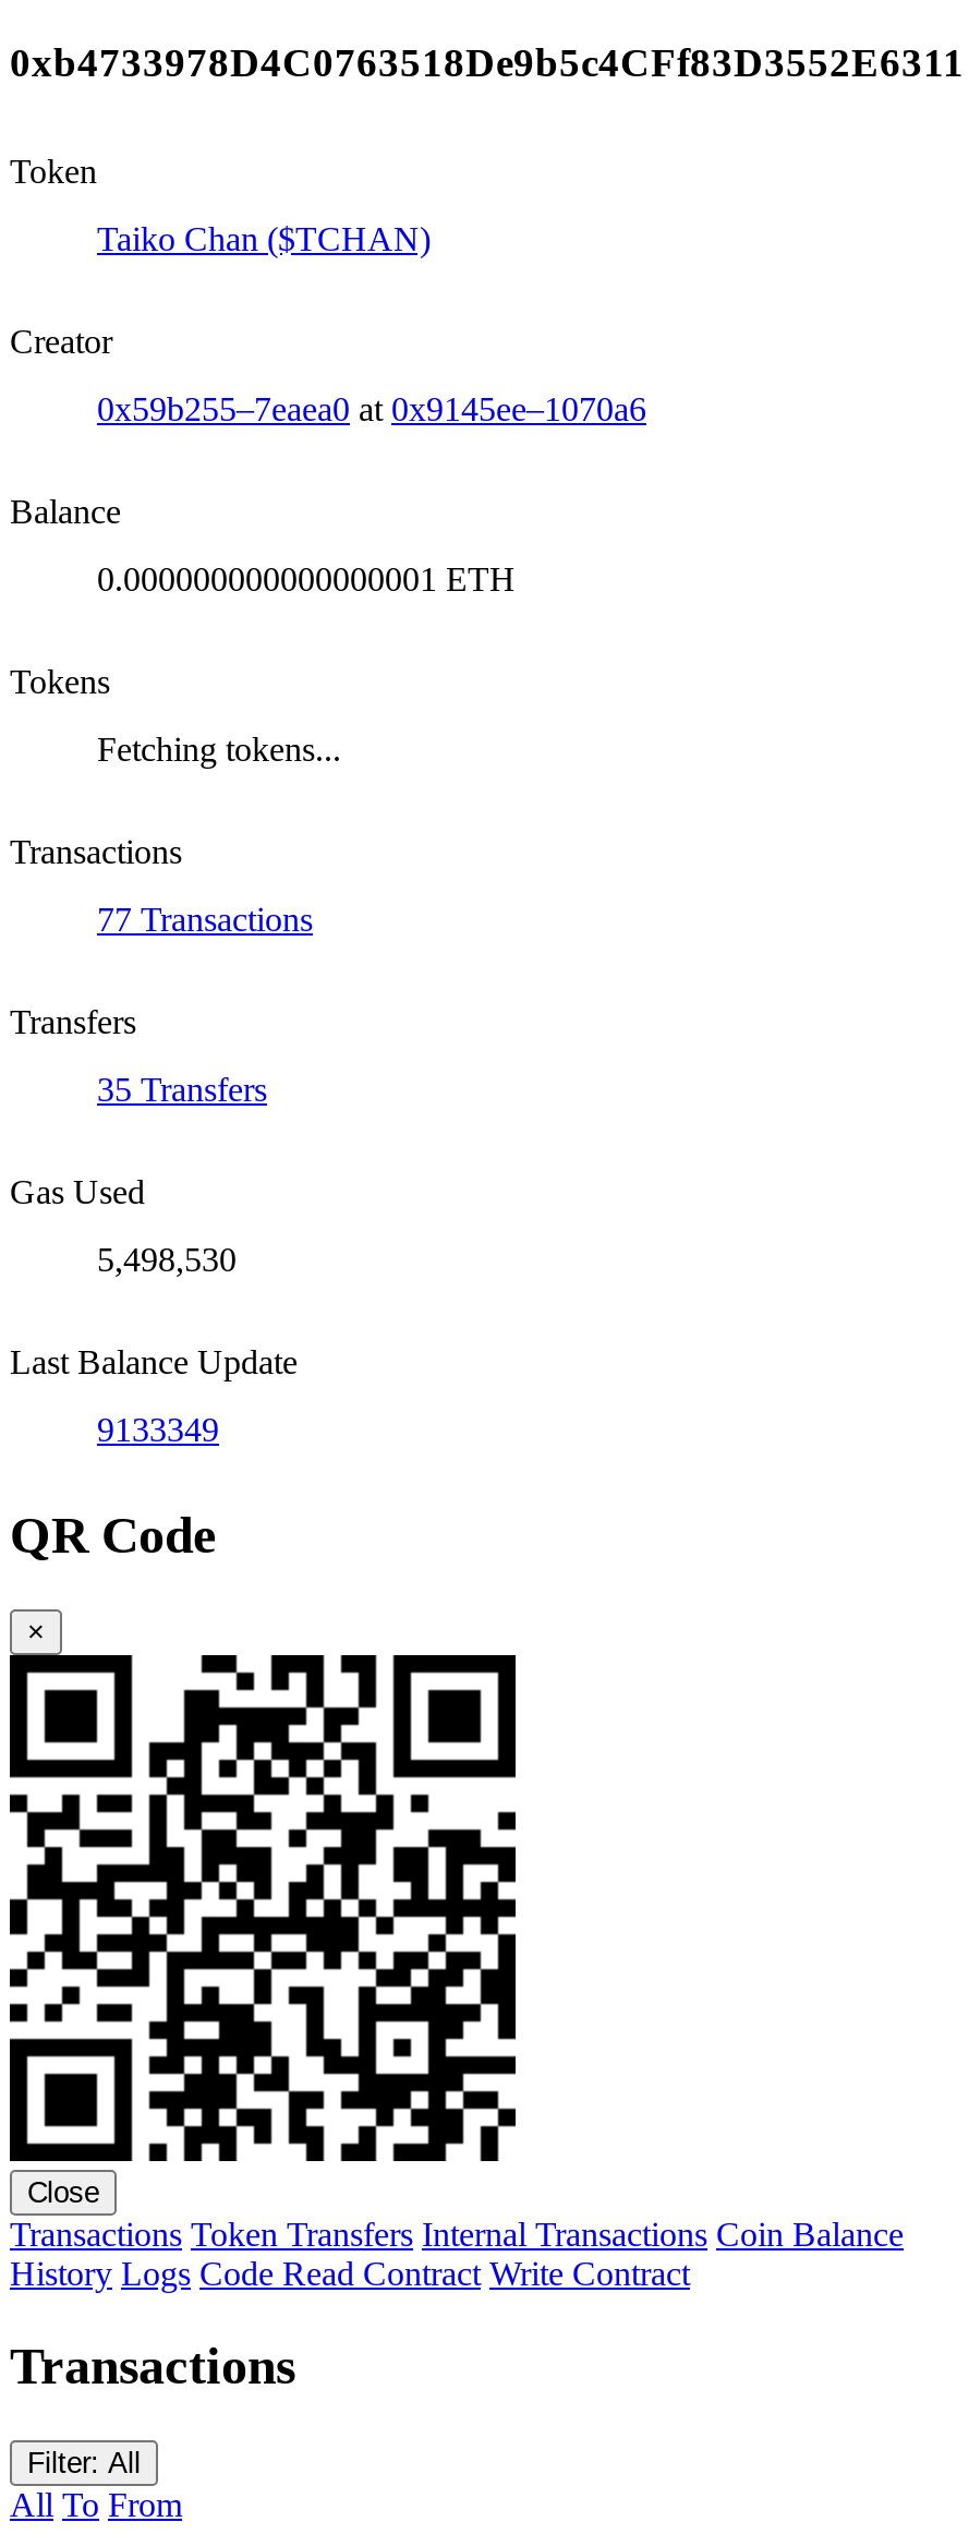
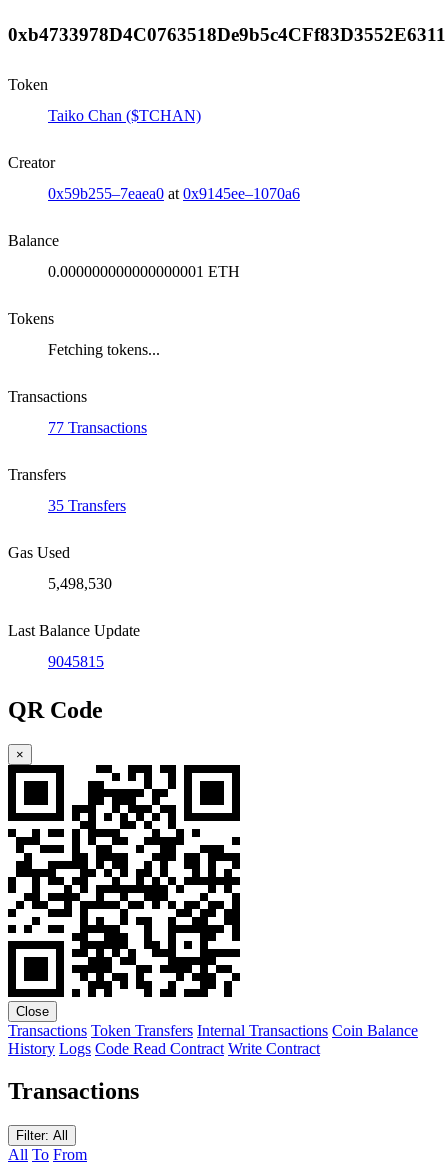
- 9133349
+ 9045815
